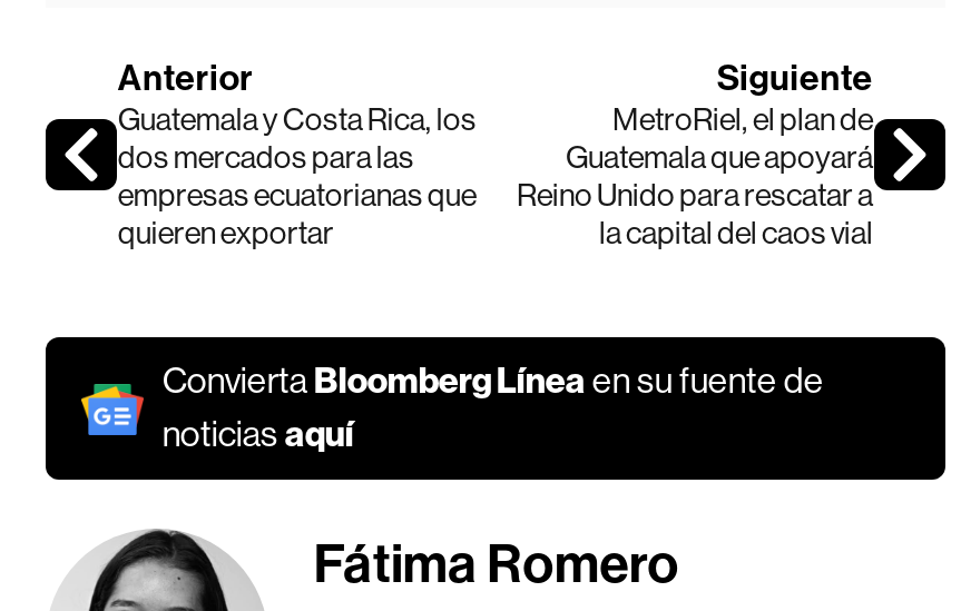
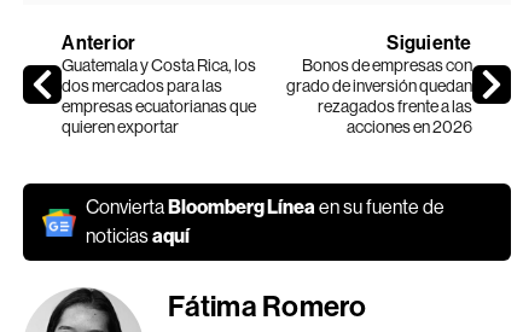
- MetroRiel, el plan de
- Guatemala que apoyará
- Reino Unido para rescatar a
- la capital del caos vial
+ Bonos de empresas con
+ grado de inversión quedan
+ rezagados frente a las
+ acciones en 2026
